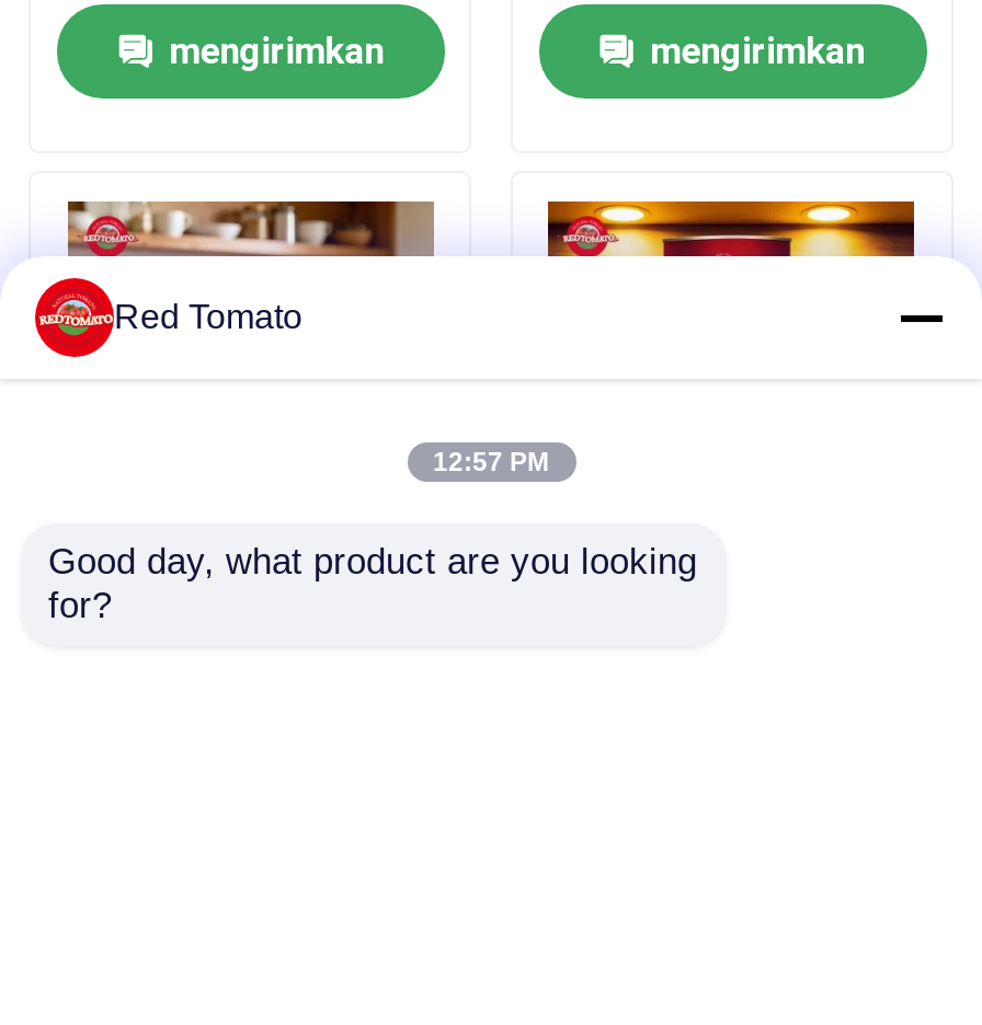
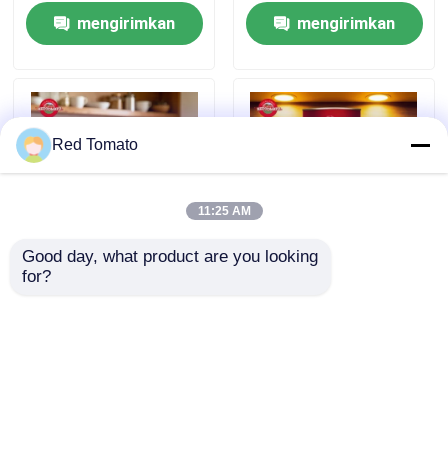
- [image]
+ [image]

- 12:57 PM
+ 11:25 AM
